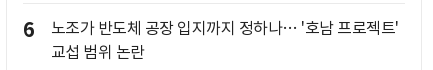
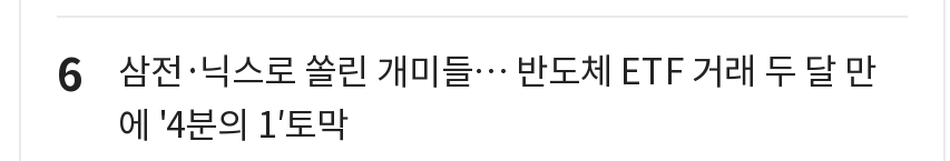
- 노조가 반도체 공장 입지까지 정하나… '호남 프로젝트'
- 교섭 범위 논란
+ 삼전·닉스로 쏠린 개미들… 반도체 ETF 거래 두 달 만
+ 에 '4분의 1′토막
